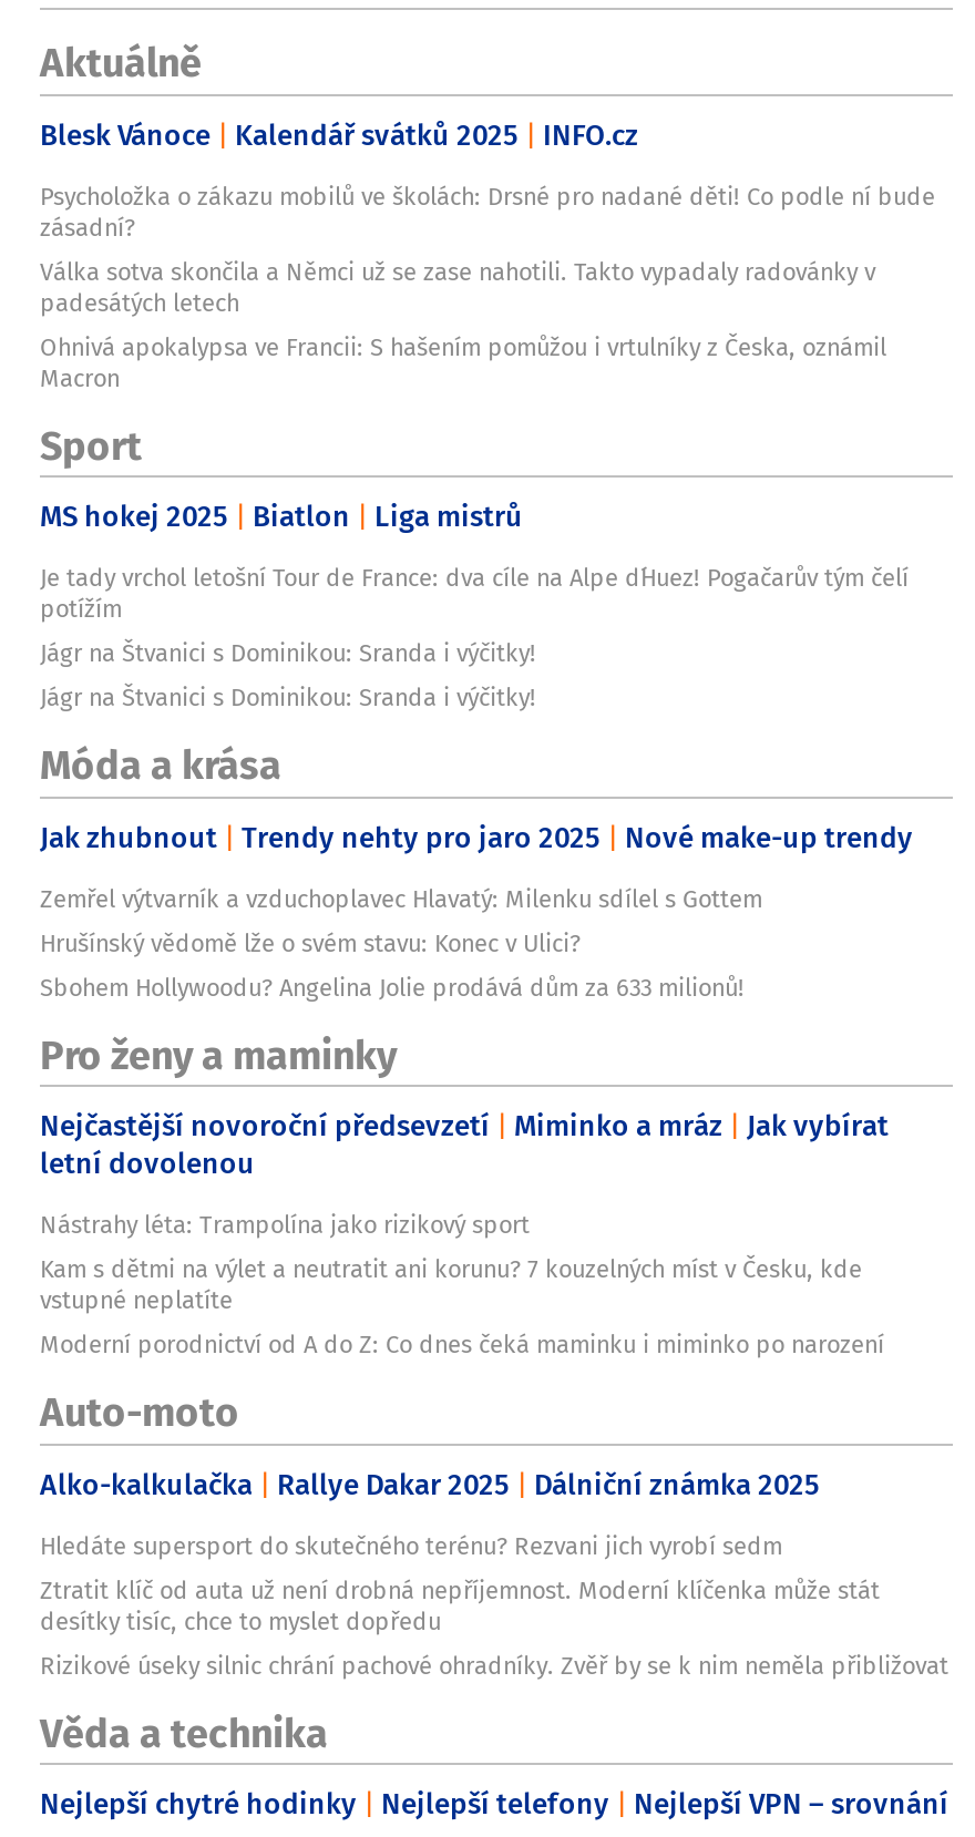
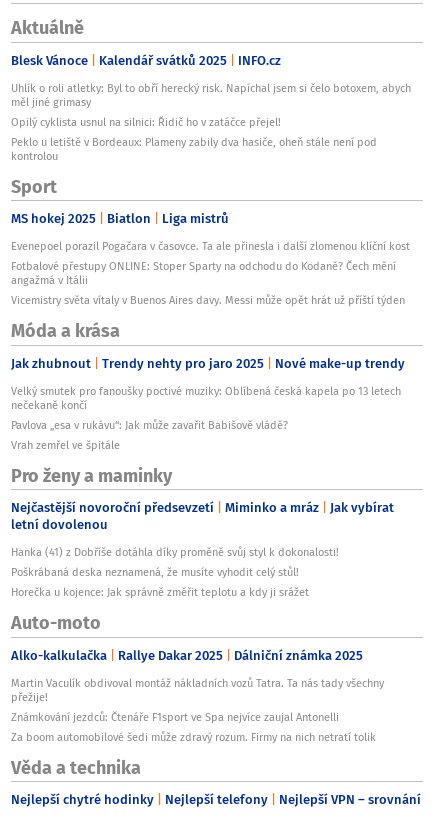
- Psycholožka o zákazu mobilů ve školách: Drsné pro nadané děti! Co podle ní bude
- zásadní?
- Válka sotva skončila a Němci už se zase nahotili. Takto vypadaly radovánky v
- padesátých letech
- Ohnivá apokalypsa ve Francii: S hašením pomůžou i vrtulníky z Česka, oznámil
- Macron
+ Uhlík o roli atletky: Byl to obří herecký risk. Napíchal jsem si čelo botoxem, abych
+ měl jiné grimasy
+ Opilý cyklista usnul na silnici: Řidič ho v zatáčce přejel!
+ Peklo u letiště v Bordeaux: Plameny zabily dva hasiče, oheň stále není pod
+ kontrolou

- Je tady vrchol letošní Tour de France: dva cíle na Alpe d´Huez! Pogačarův tým čelí
- potížím
- Jágr na Štvanici s Dominikou: Sranda i výčitky!
- Jágr na Štvanici s Dominikou: Sranda i výčitky!
+ Evenepoel porazil Pogačara v časovce. Ta ale přinesla i další zlomenou klíční kost
+ Fotbalové přestupy ONLINE: Stoper Sparty na odchodu do Kodaně? Čech mění
+ angažmá v Itálii
+ Vicemistry světa vítaly v Buenos Aires davy. Messi může opět hrát už příští týden

- Zemřel výtvarník a vzduchoplavec Hlavatý: Milenku sdílel s Gottem
- Hrušínský vědomě lže o svém stavu: Konec v Ulici?
- Sbohem Hollywoodu? Angelina Jolie prodává dům za 633 milionů!
+ Velký smutek pro fanoušky poctivé muziky: Oblíbená česká kapela po 13 letech
+ nečekaně končí
+ Pavlova „esa v rukávu“: Jak může zavařit Babišově vládě?
+ Vrah zemřel ve špitále

- Nástrahy léta: Trampolína jako rizikový sport
- Kam s dětmi na výlet a neutratit ani korunu? 7 kouzelných míst v Česku, kde
- vstupné neplatíte
- Moderní porodnictví od A do Z: Co dnes čeká maminku i miminko po narození
+ Hanka (41) z Dobříše dotáhla díky proměně svůj styl k dokonalosti!
+ Poškrábaná deska neznamená, že musíte vyhodit celý stůl!
+ Horečka u kojence: Jak správně změřit teplotu a kdy ji srážet

- Hledáte supersport do skutečného terénu? Rezvani jich vyrobí sedm
- Ztratit klíč od auta už není drobná nepříjemnost. Moderní klíčenka může stát
- desítky tisíc, chce to myslet dopředu
- Rizikové úseky silnic chrání pachové ohradníky. Zvěř by se k nim neměla přibližovat
+ Martin Vaculík obdivoval montáž nákladních vozů Tatra. Ta nás tady všechny
+ přežije!
+ Známkování jezdců: Čtenáře F1sport ve Spa nejvíce zaujal Antonelli
+ Za boom automobilové šedi může zdravý rozum. Firmy na nich netratí tolik
